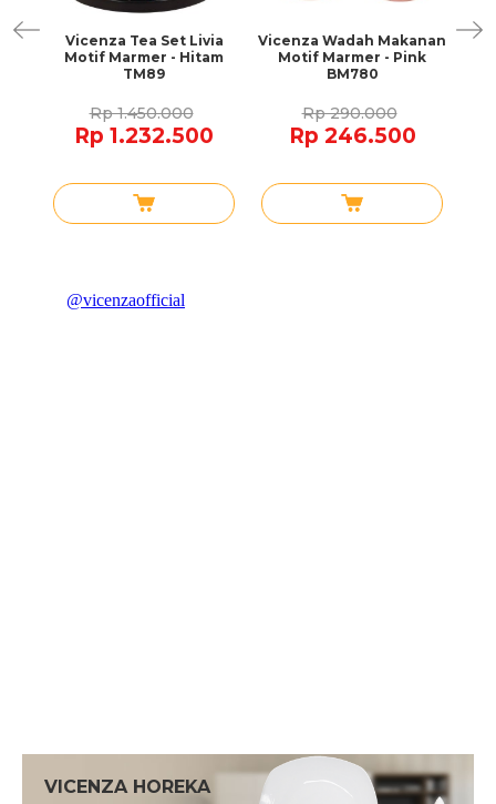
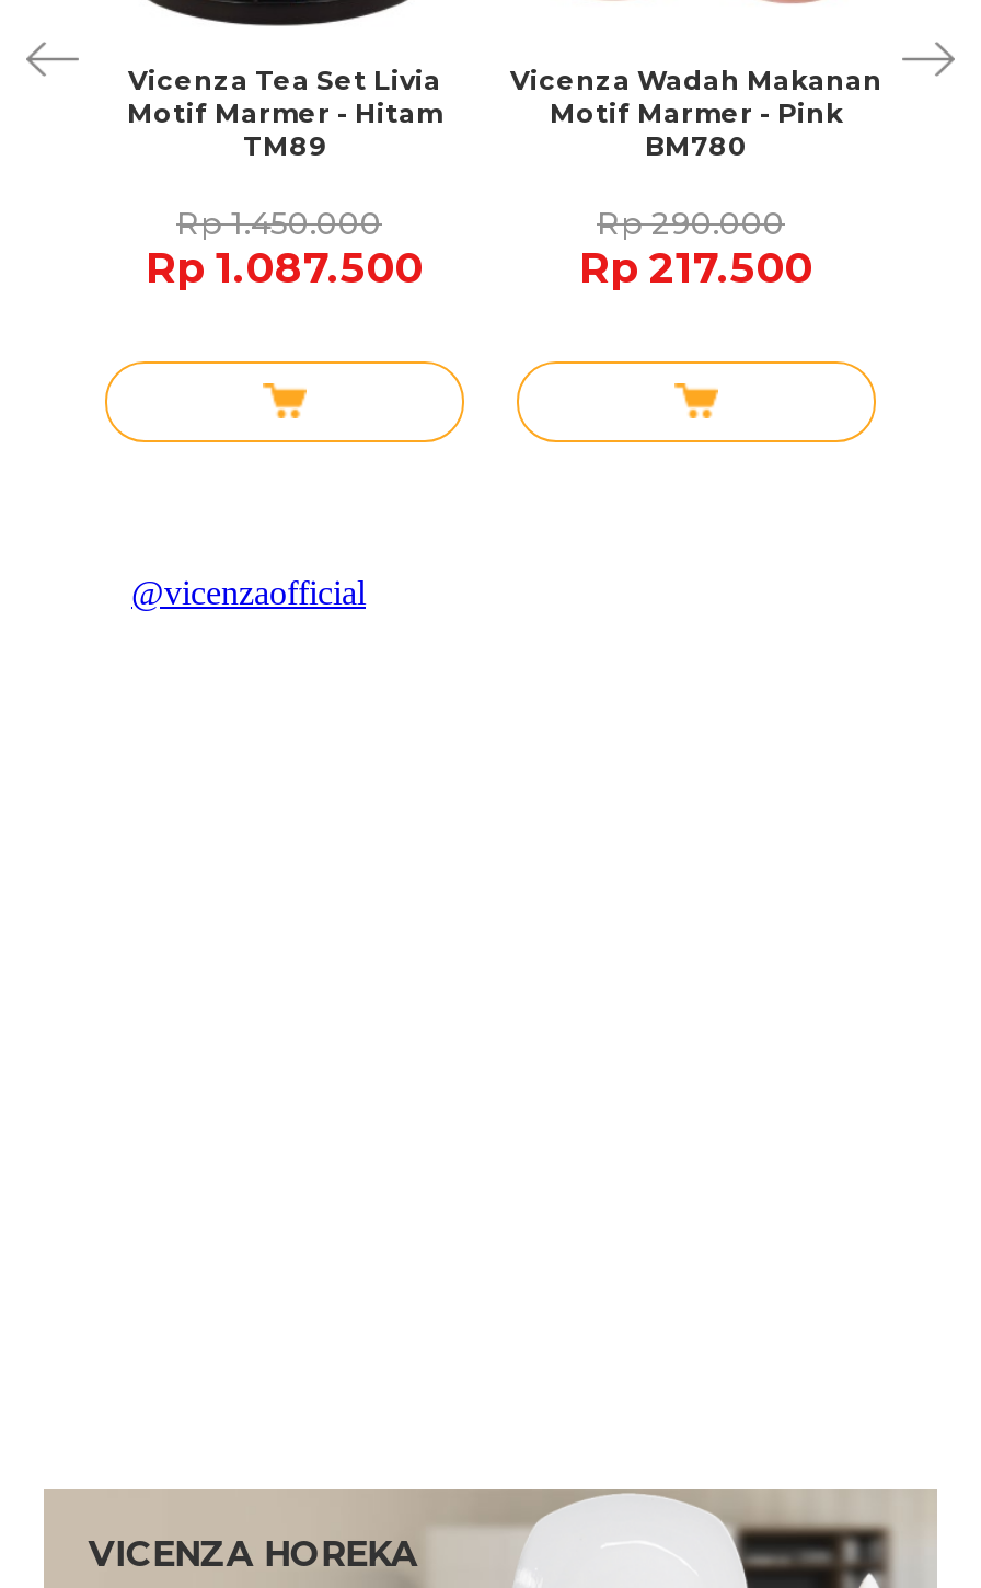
- Rp 1.232.500
+ Rp 1.087.500

- Rp 246.500
+ Rp 217.500
